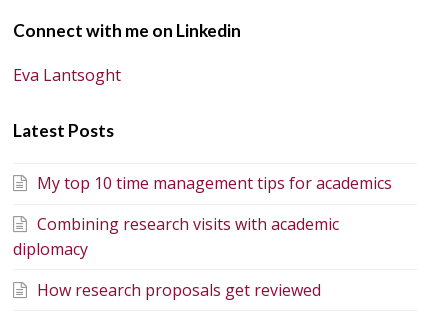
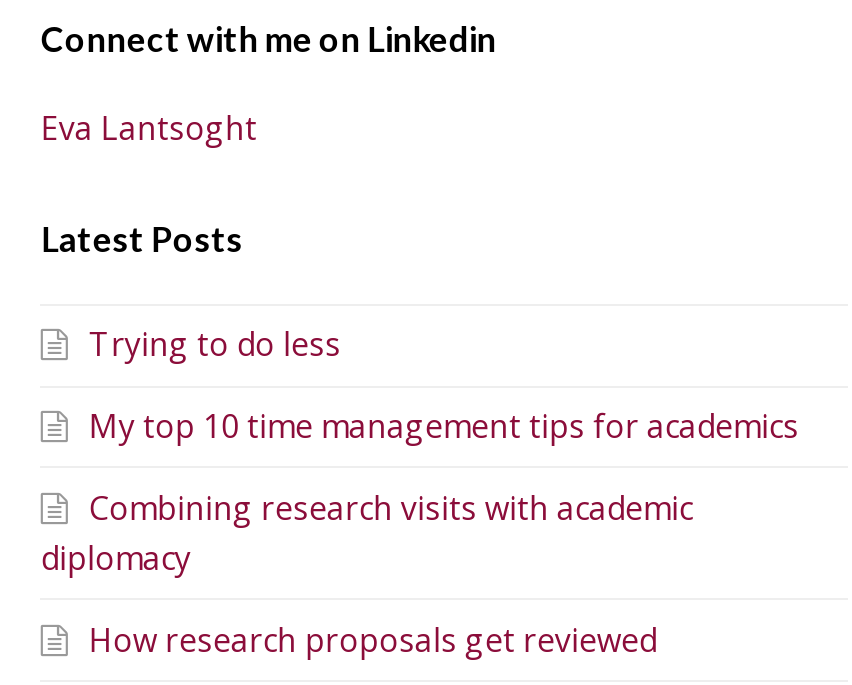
+ Trying to do less
